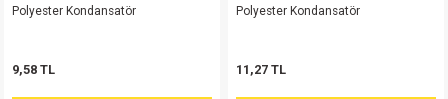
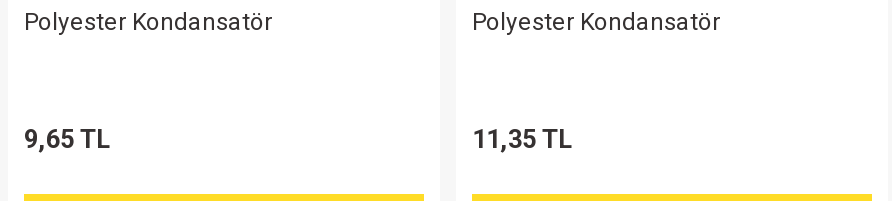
- 9,58 TL
+ 9,65 TL

- 11,27 TL
+ 11,35 TL
